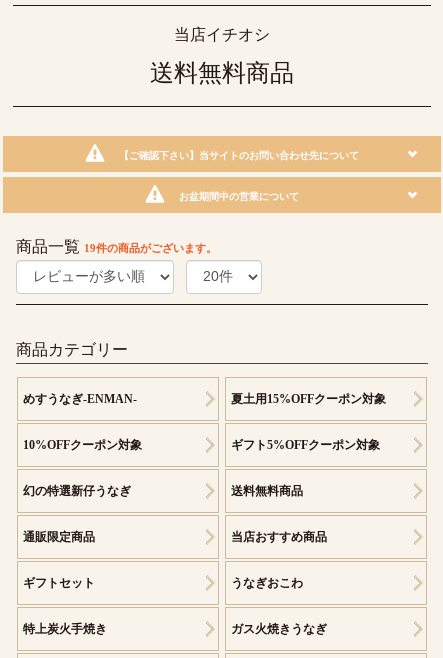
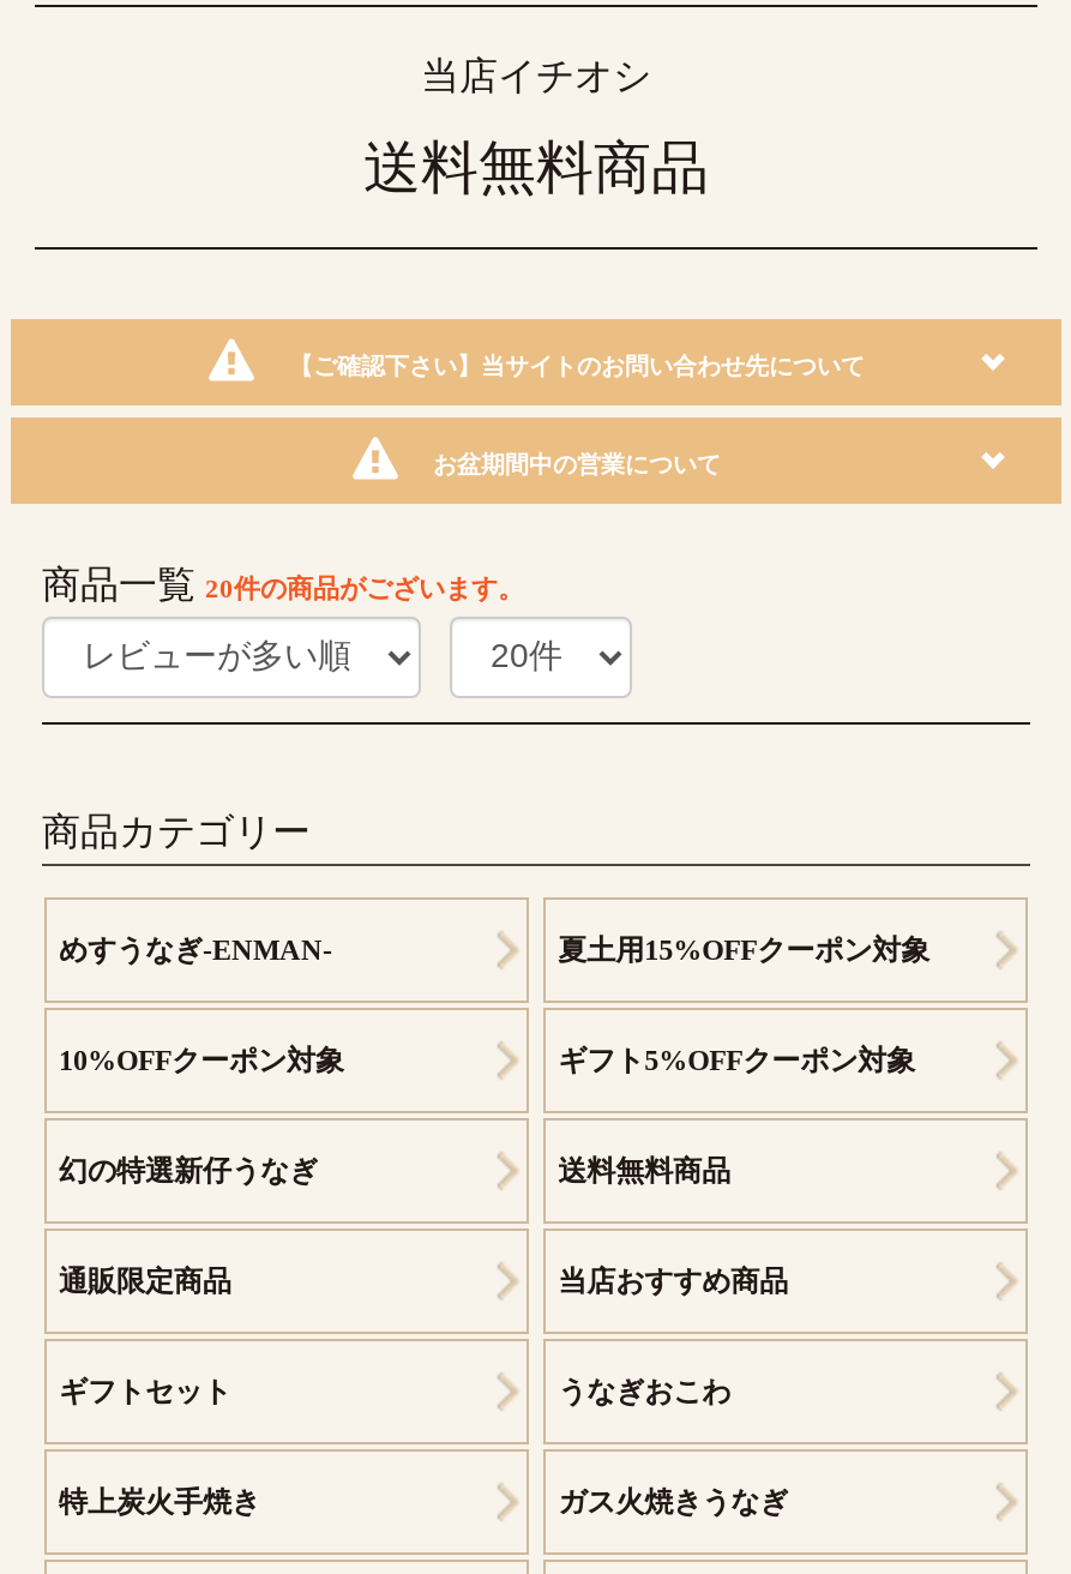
- 商品一覧19件の商品がございます。
+ 商品一覧20件の商品がございます。
